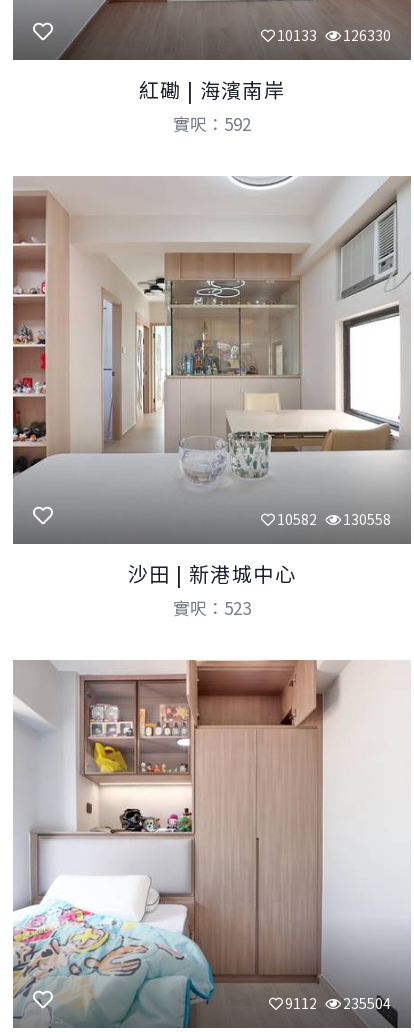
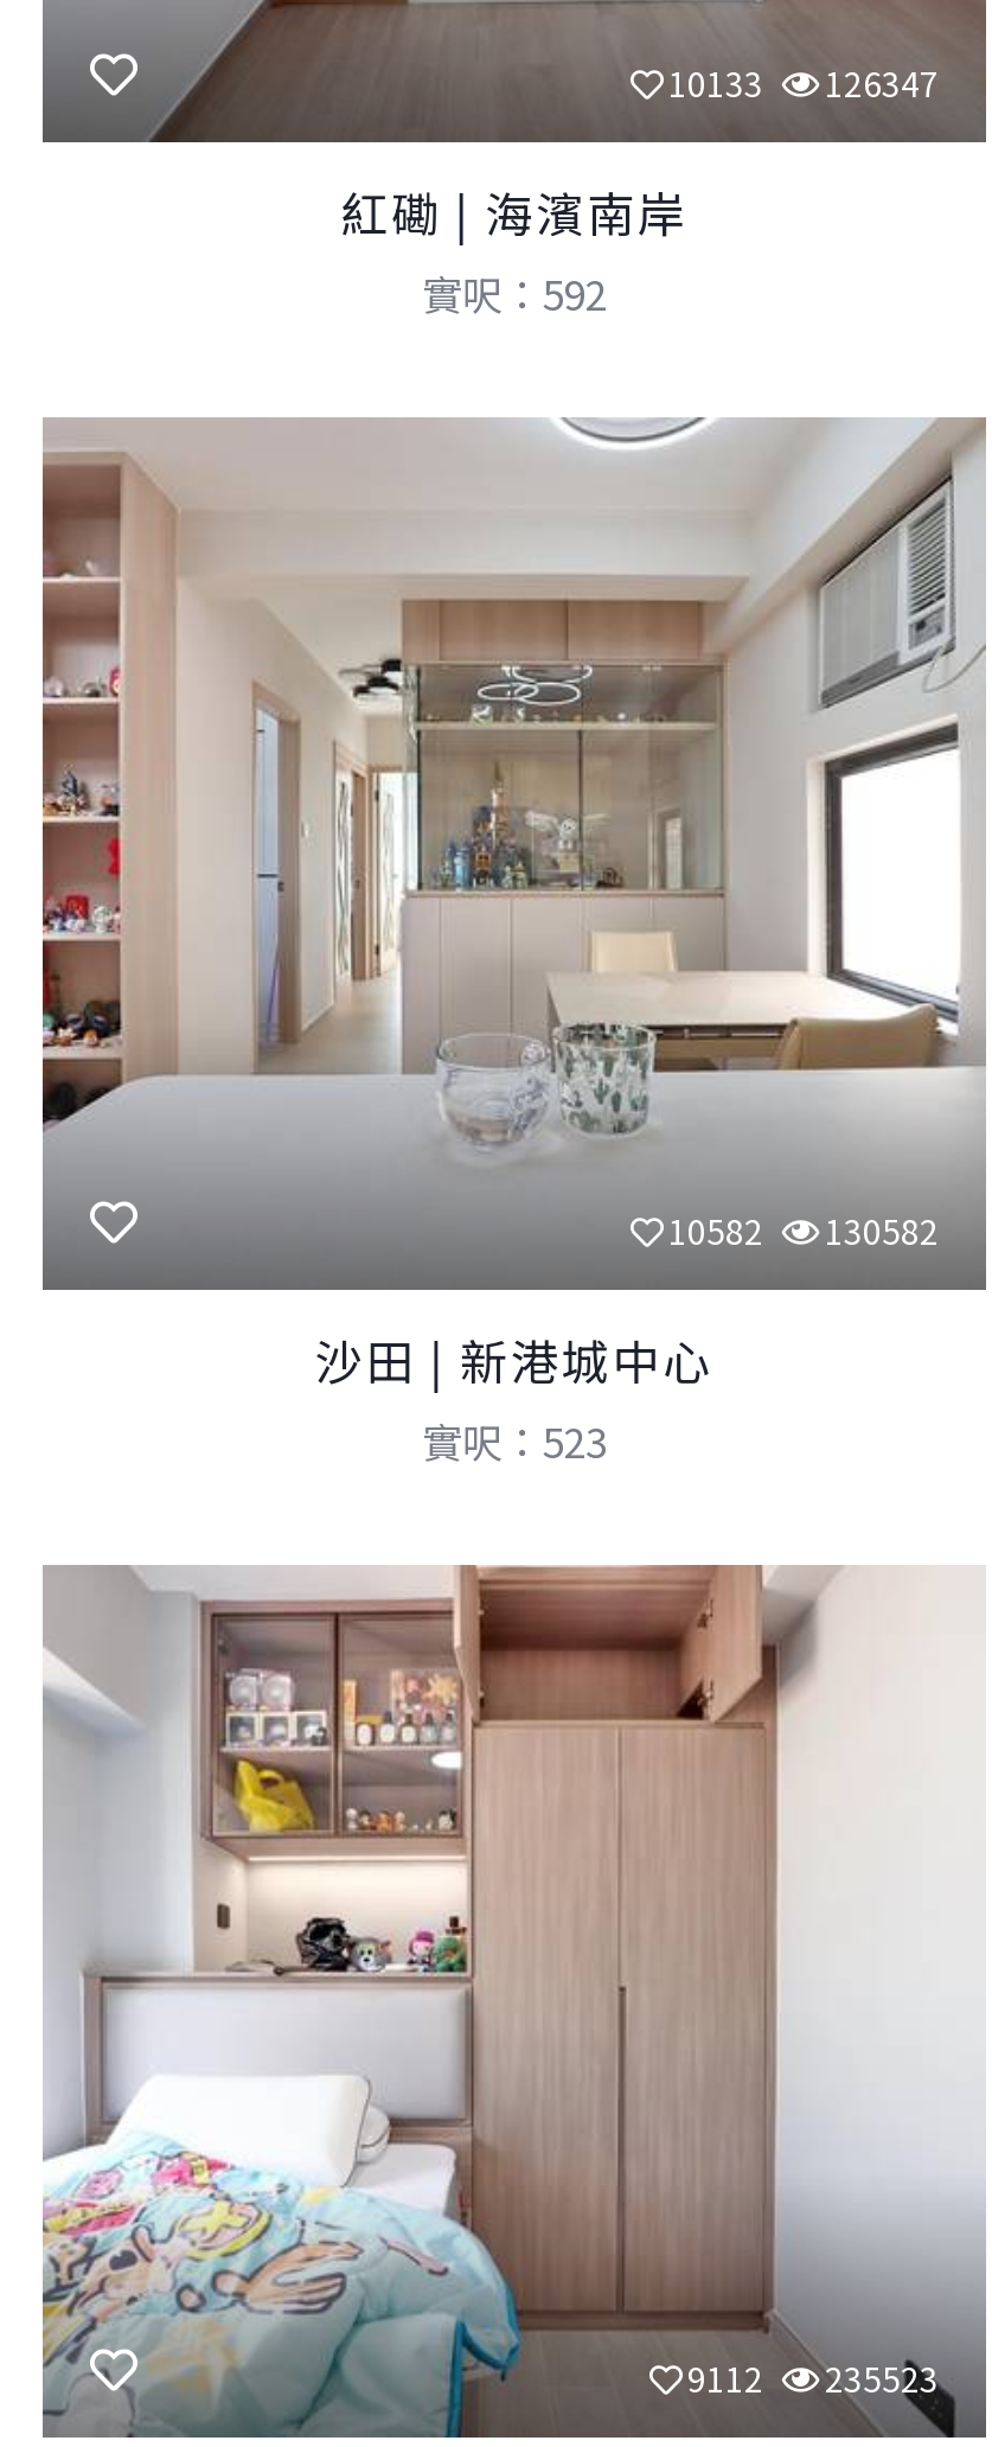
- 10133 126330
+ 10133 126347

- 10582 130558
+ 10582 130582

- 9112 235504
+ 9112 235523
